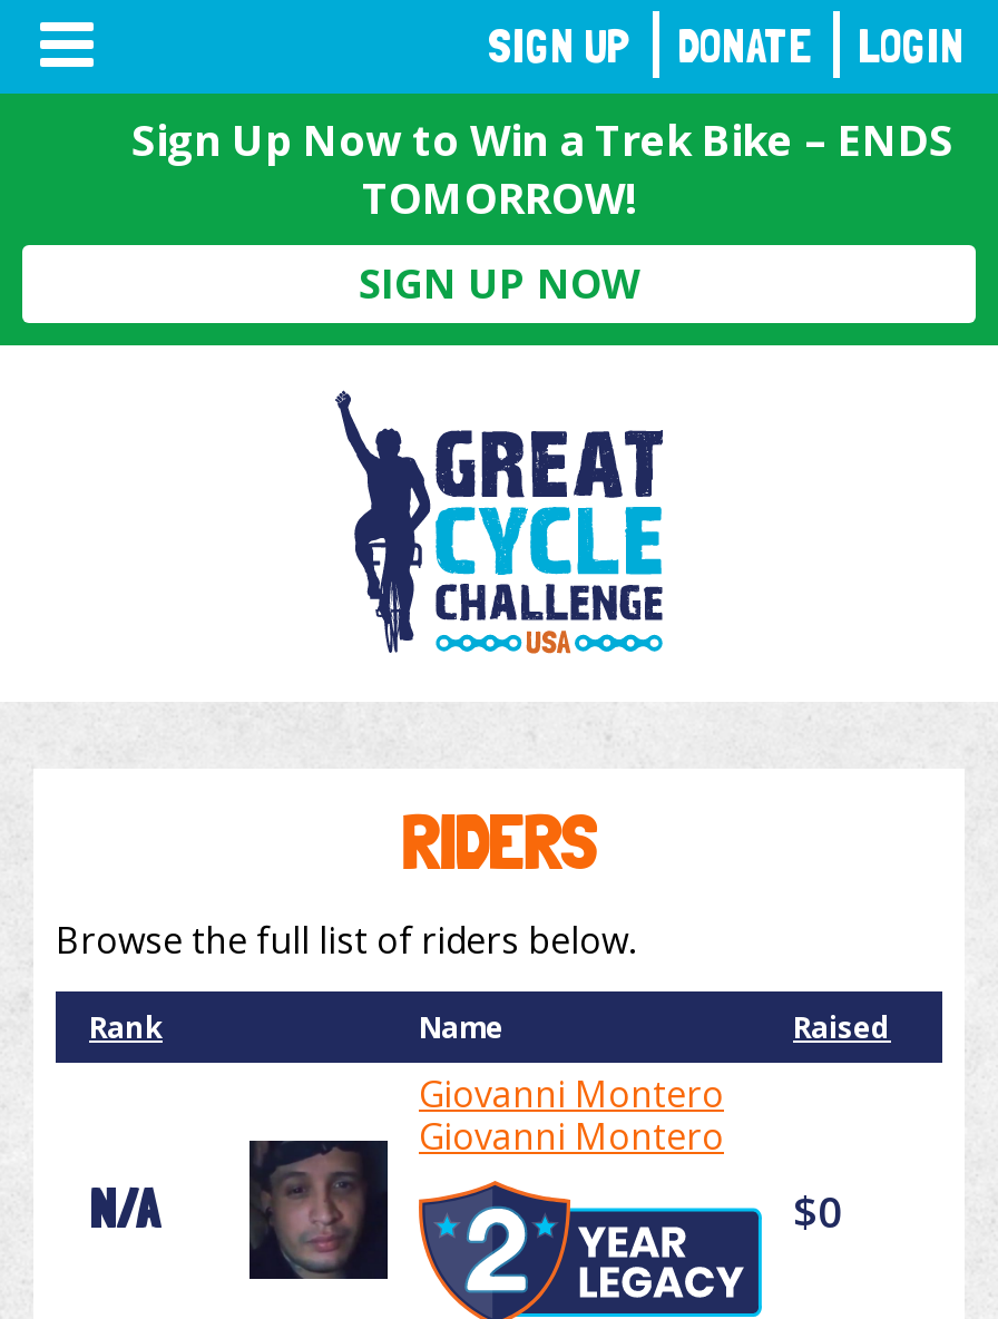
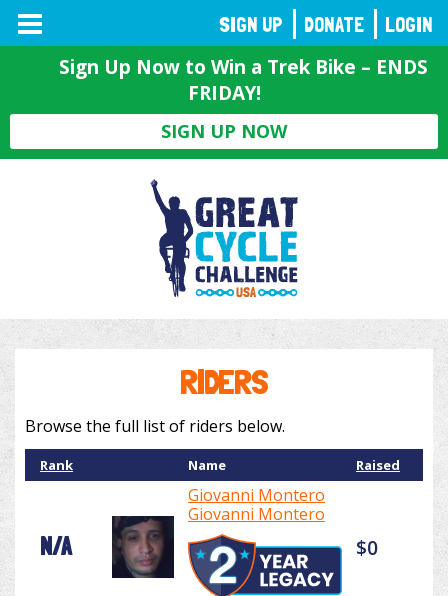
- TOMORROW!
+ FRIDAY!
